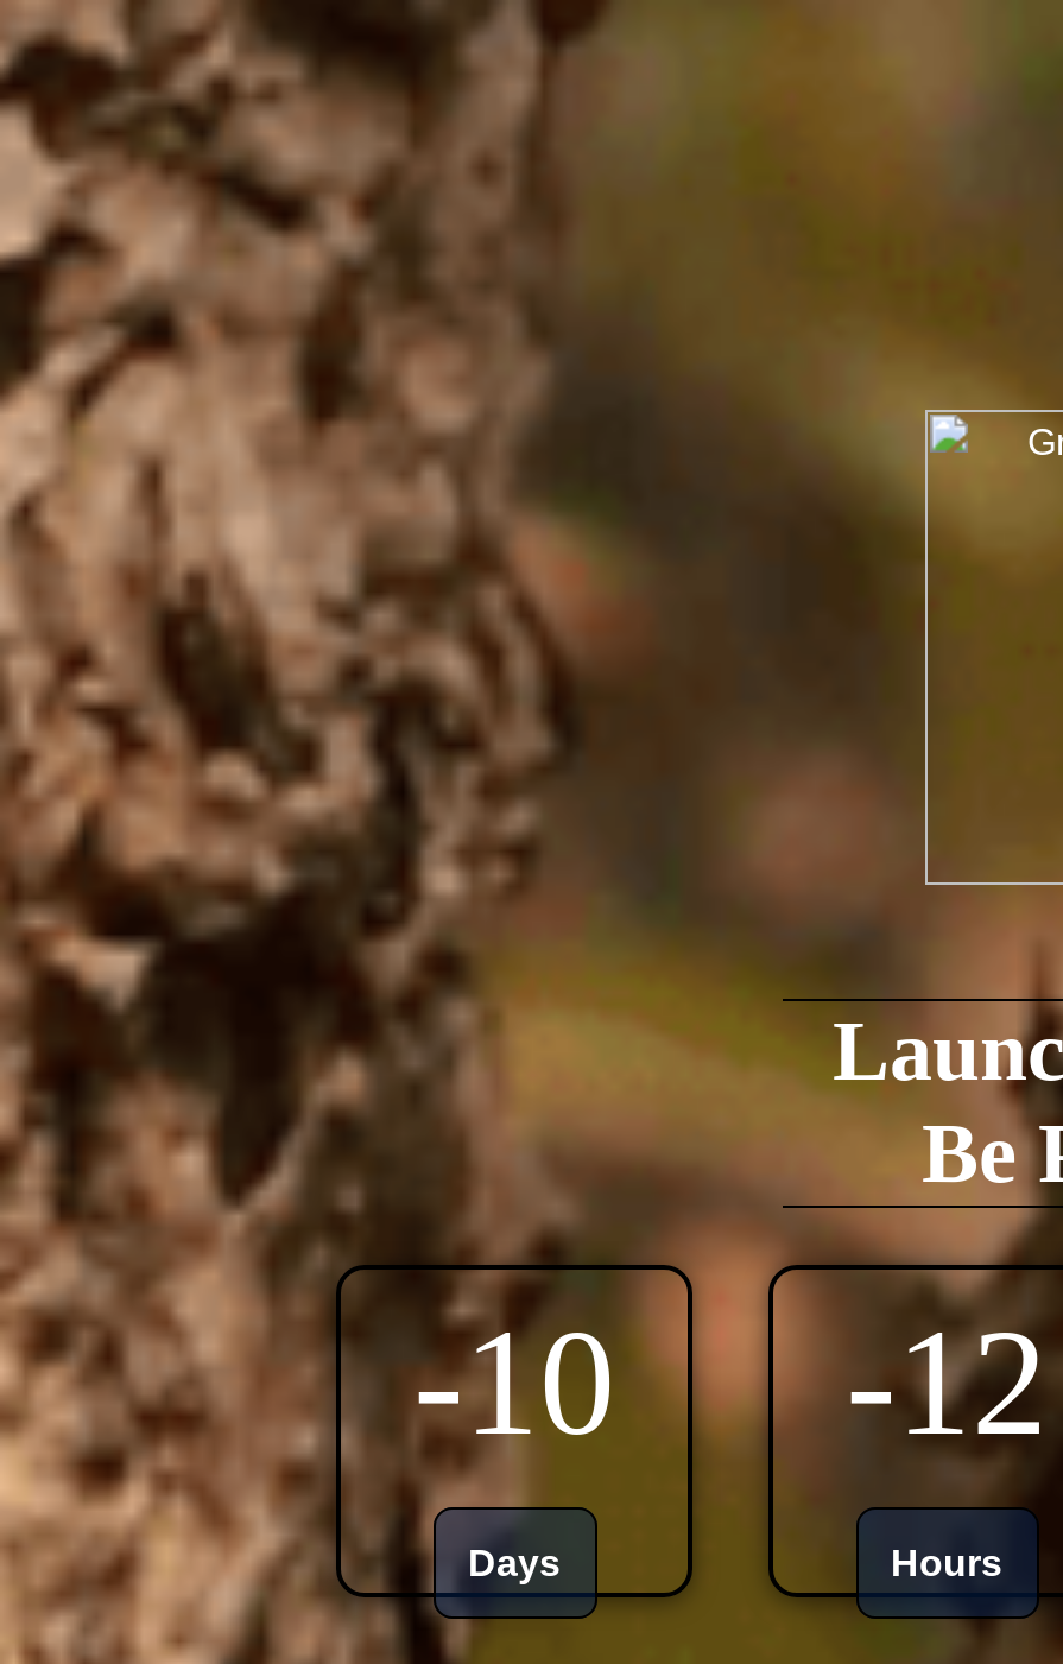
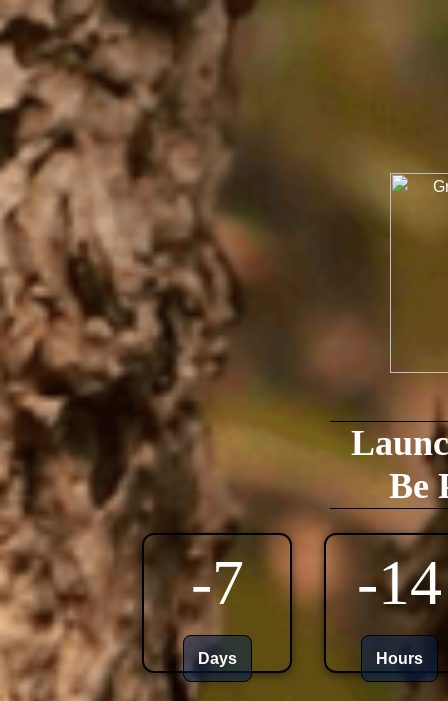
- -10
+ -7

- -12
+ -14
